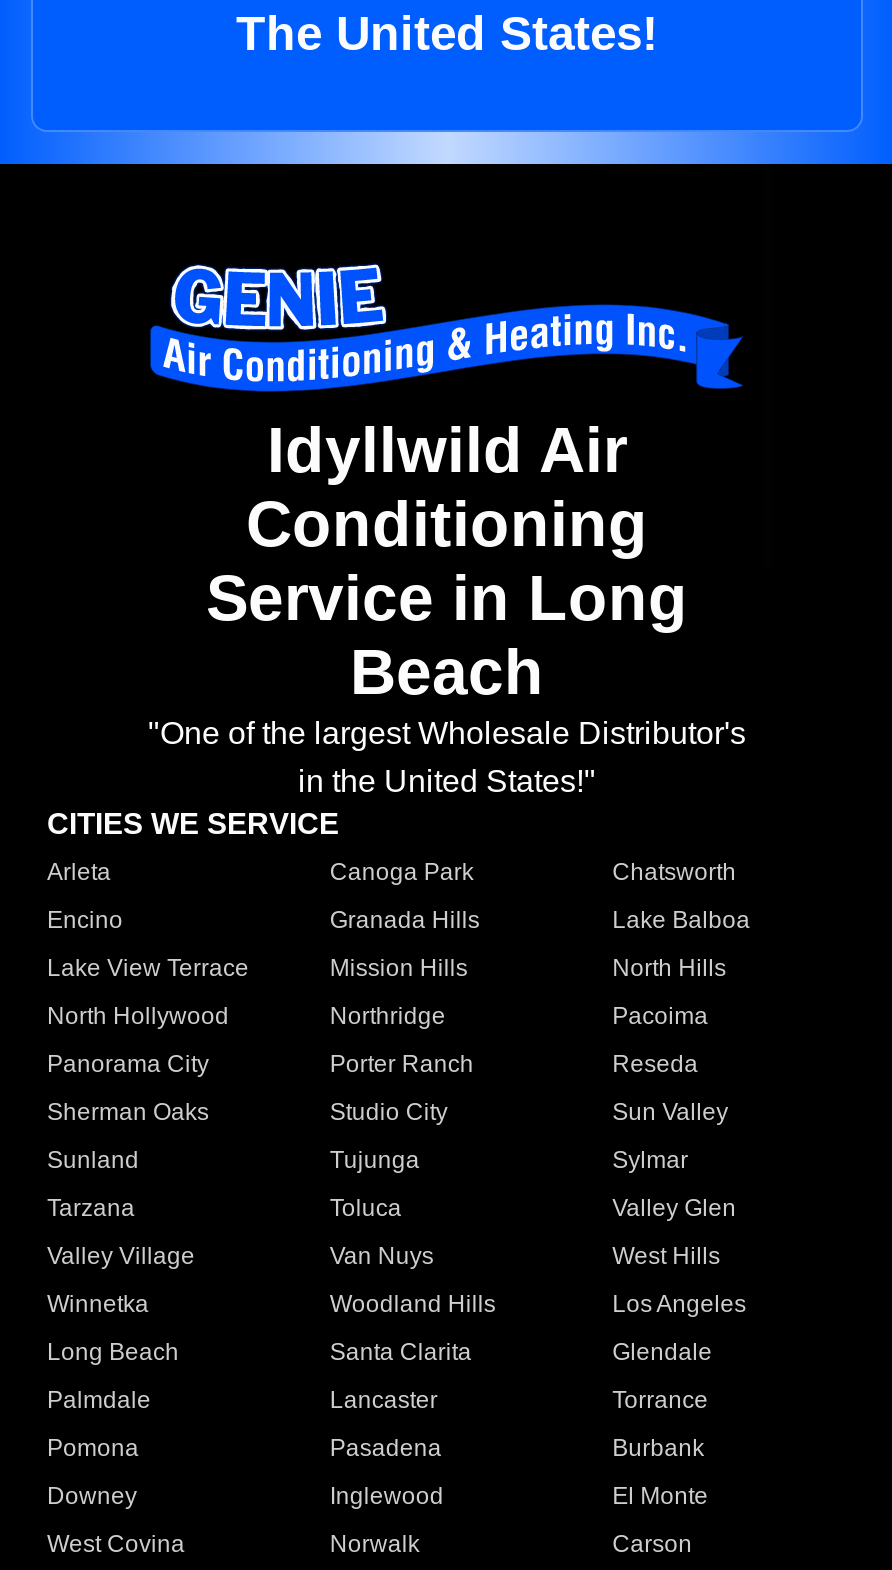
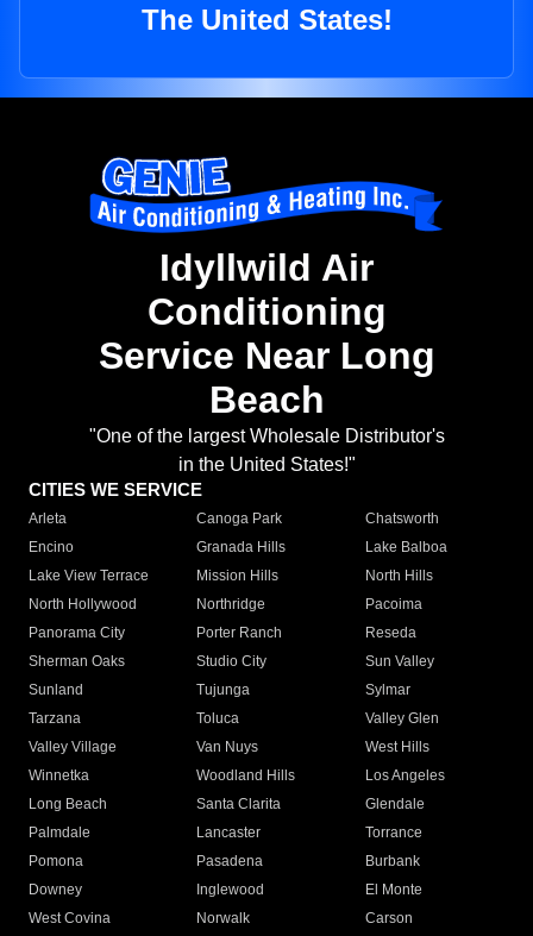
- Service in Long
+ Service Near Long
